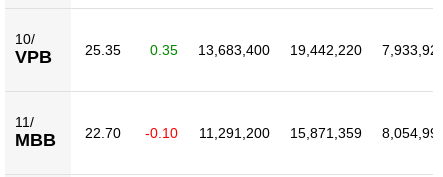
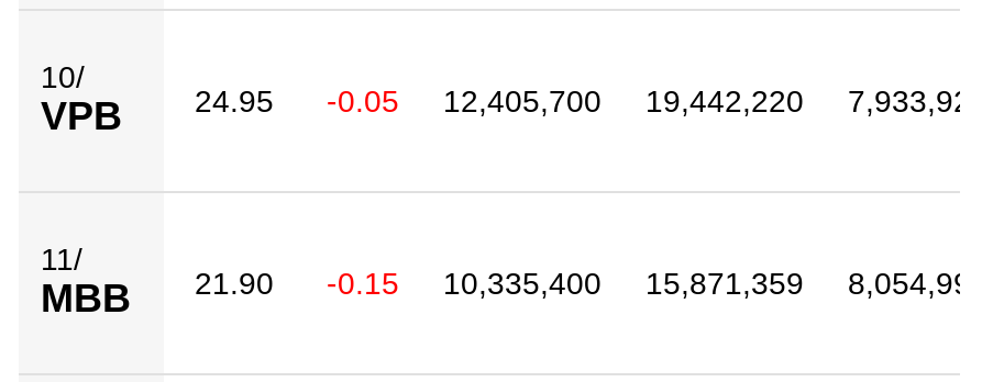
- 25.35
+ 24.95

- 0.35
+ -0.05

- 13,683,400
+ 12,405,700

- 22.70
+ 21.90

- -0.10
+ -0.15

- 11,291,200
+ 10,335,400
